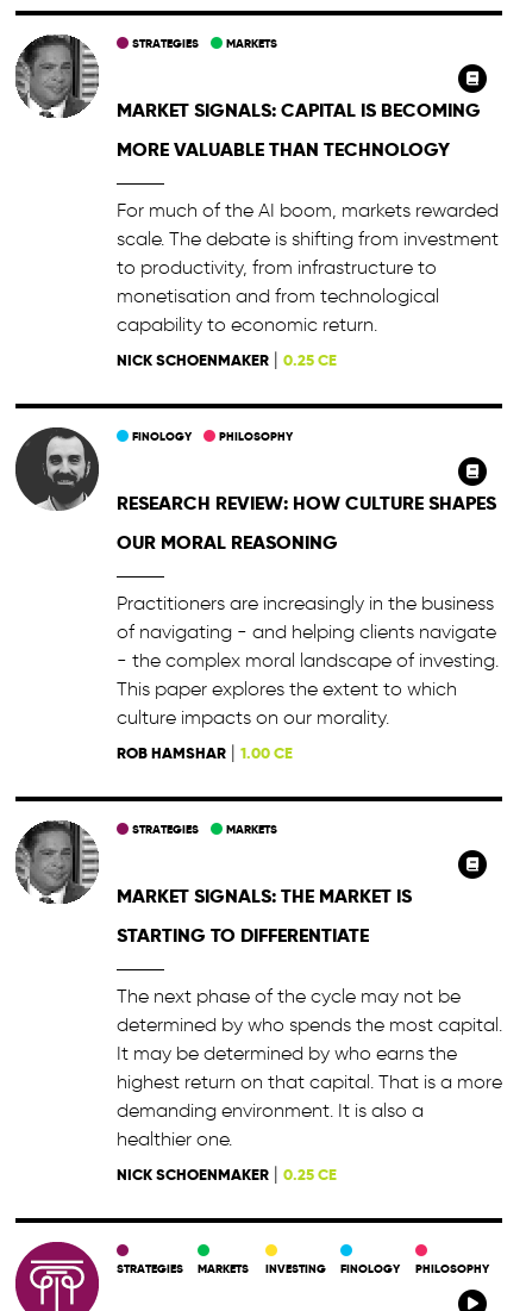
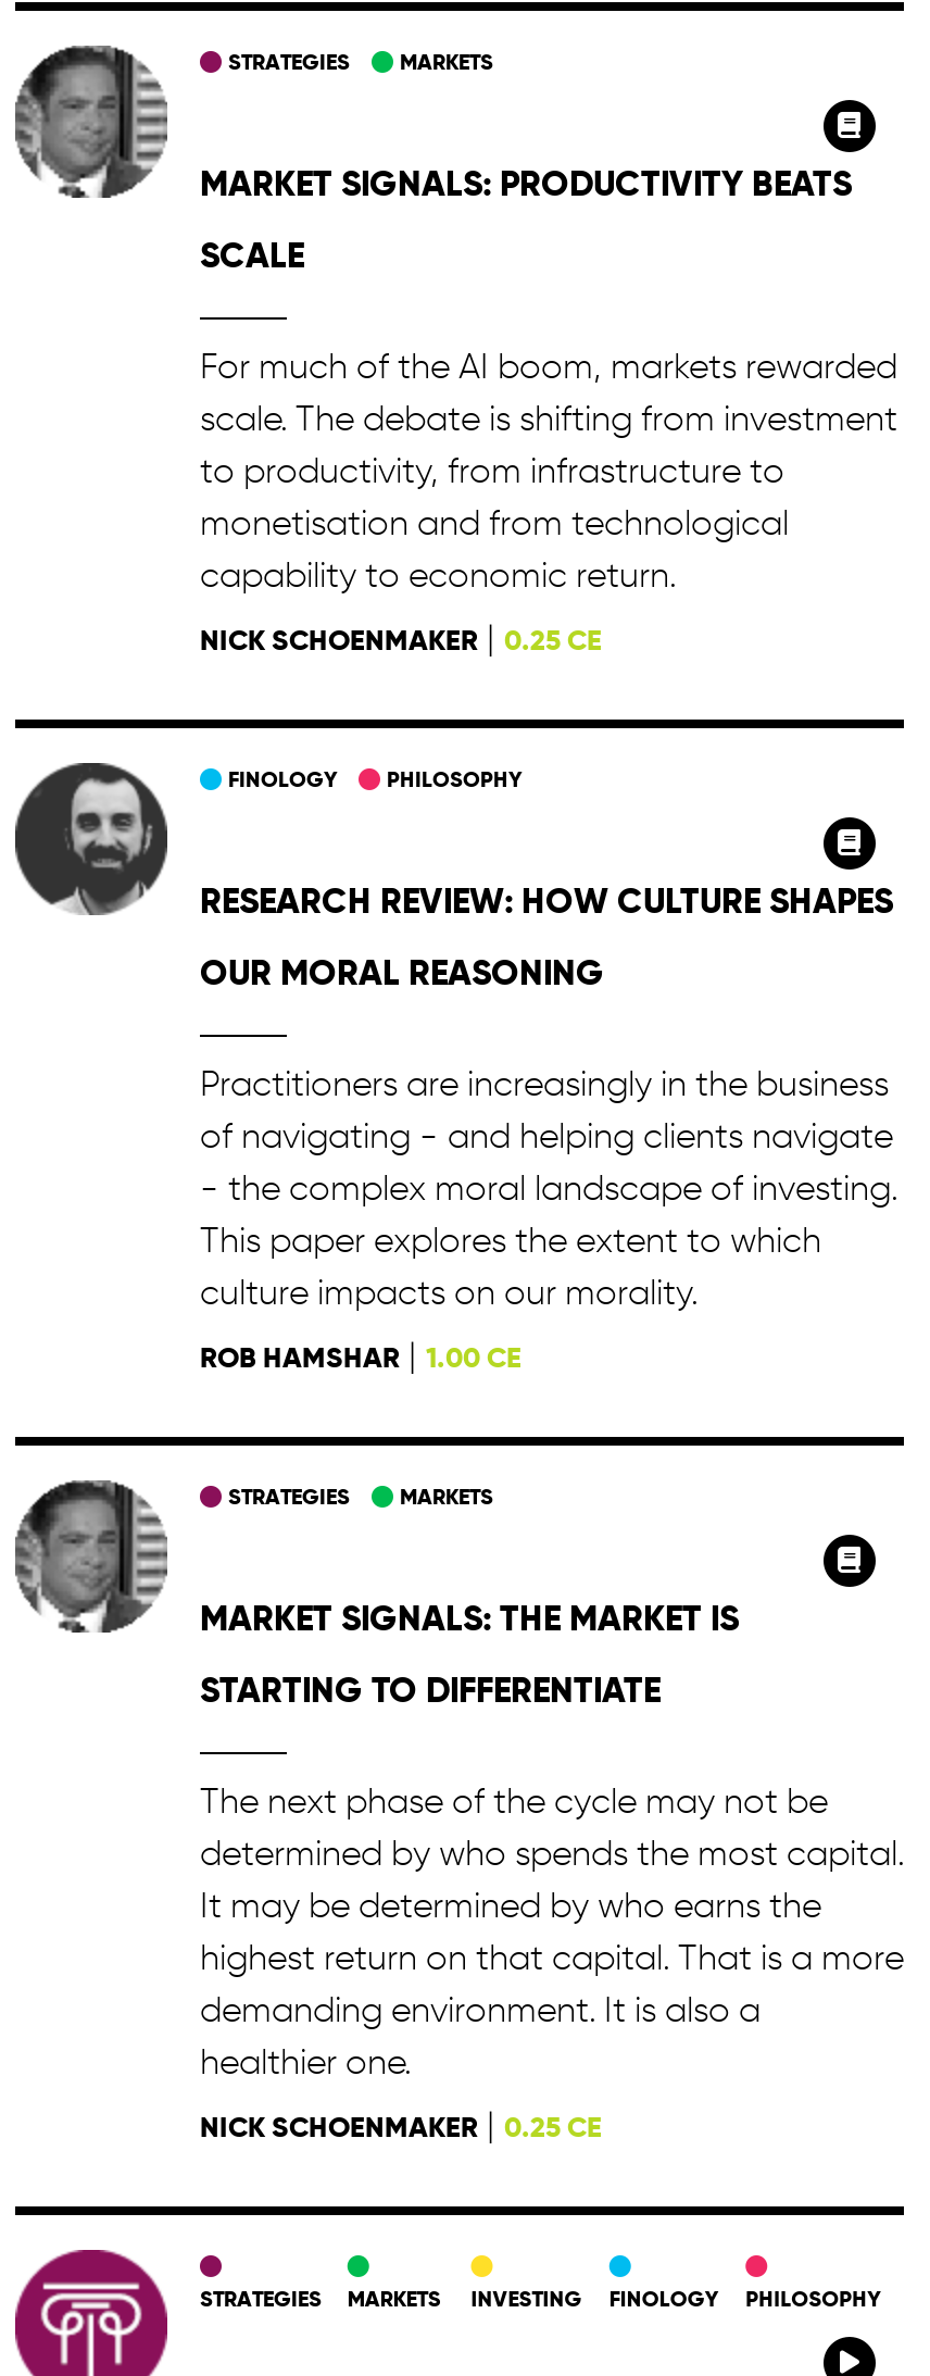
- MARKET SIGNALS: CAPITAL IS BECOMING
+ MARKET SIGNALS: PRODUCTIVITY BEATS

- MORE VALUABLE THAN TECHNOLOGY
+ SCALE
